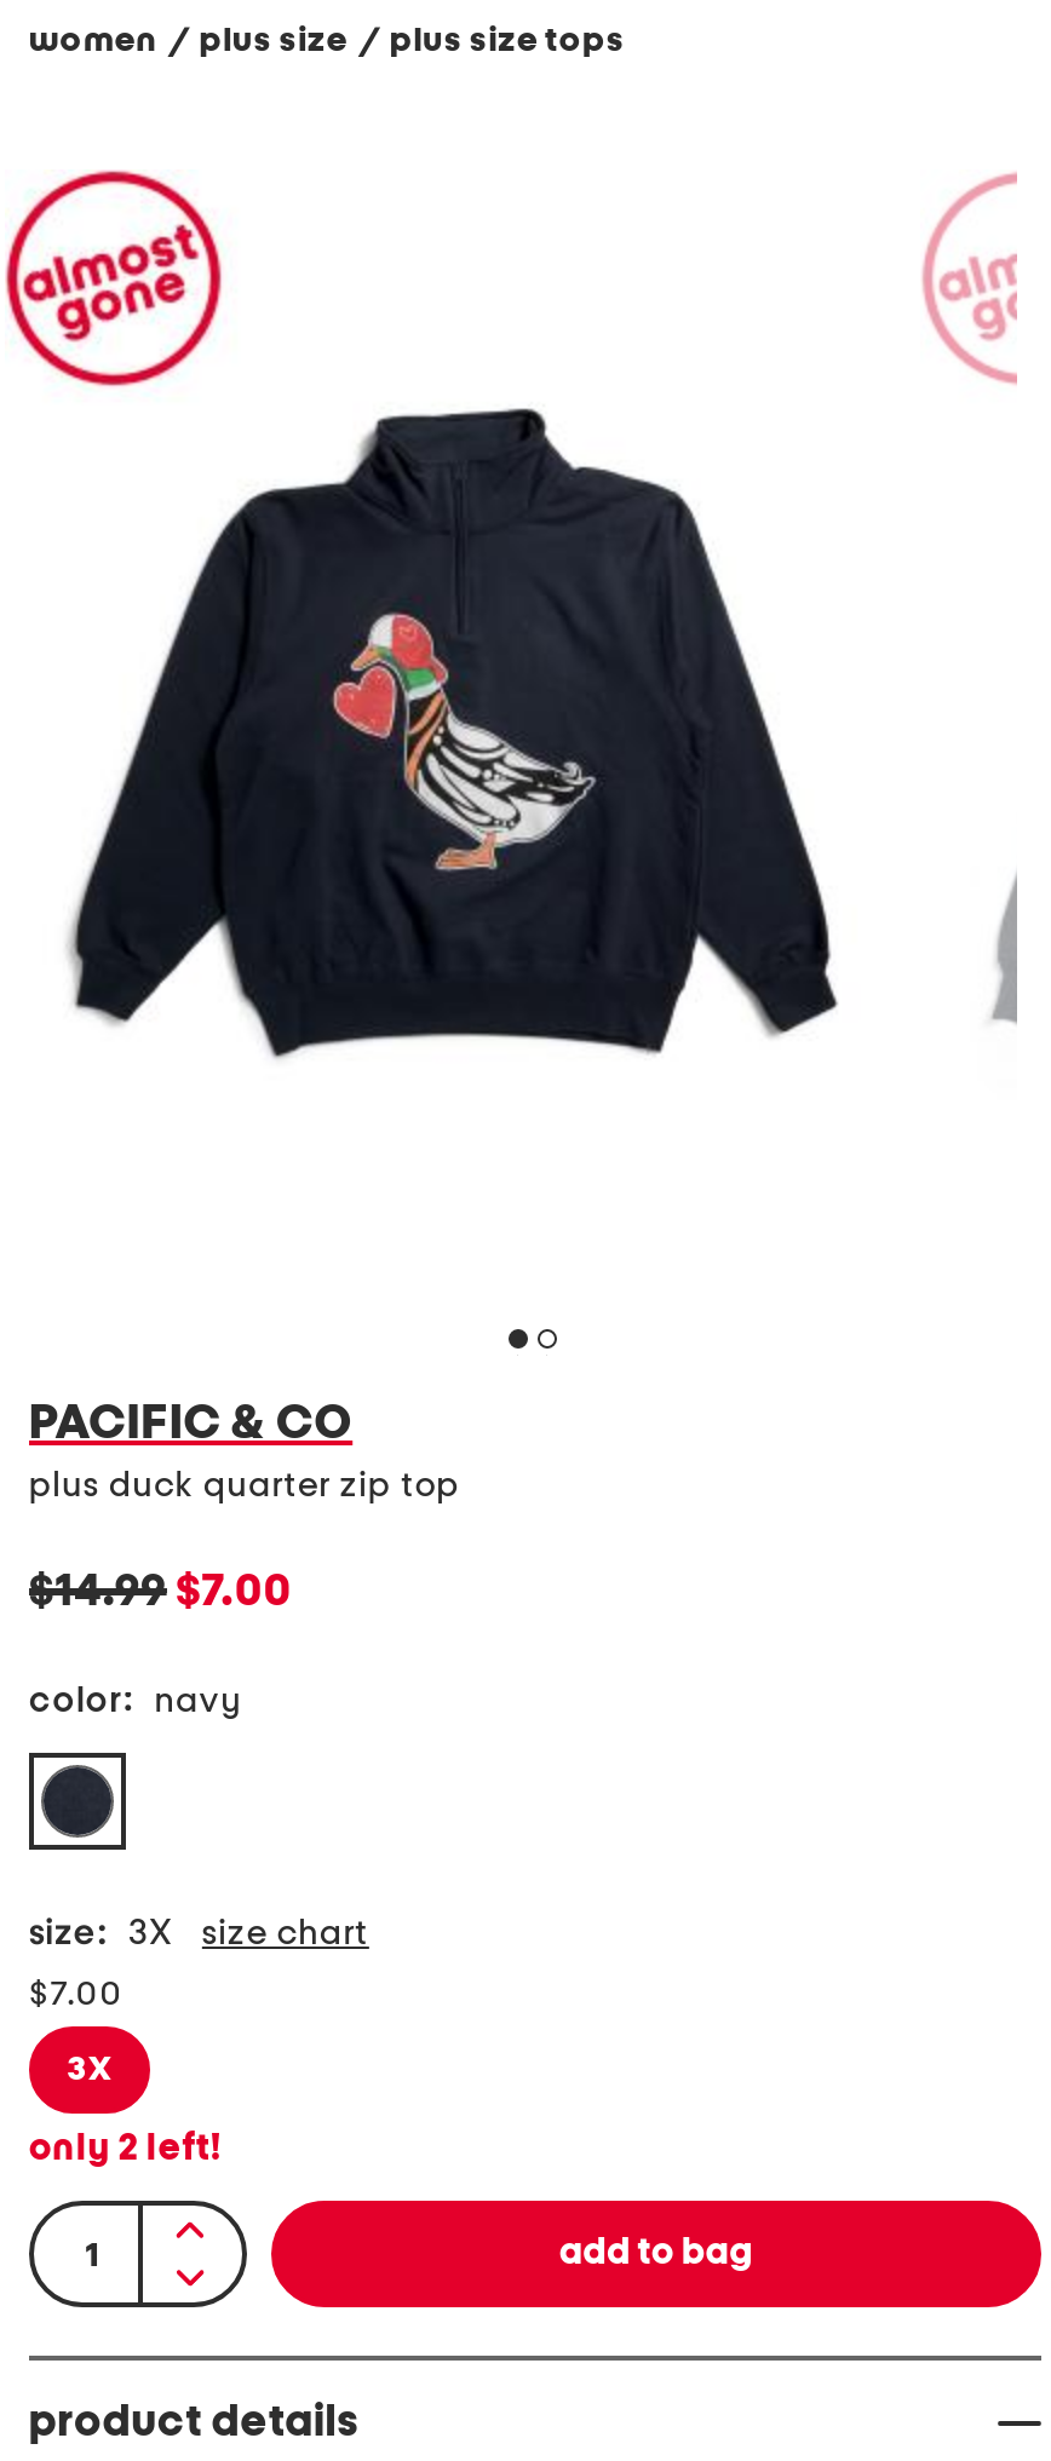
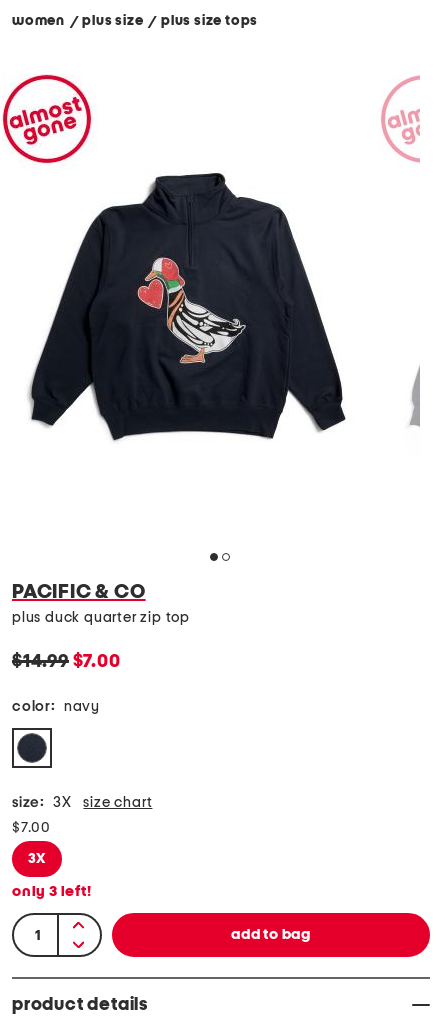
- only 2 left!
+ only 3 left!
